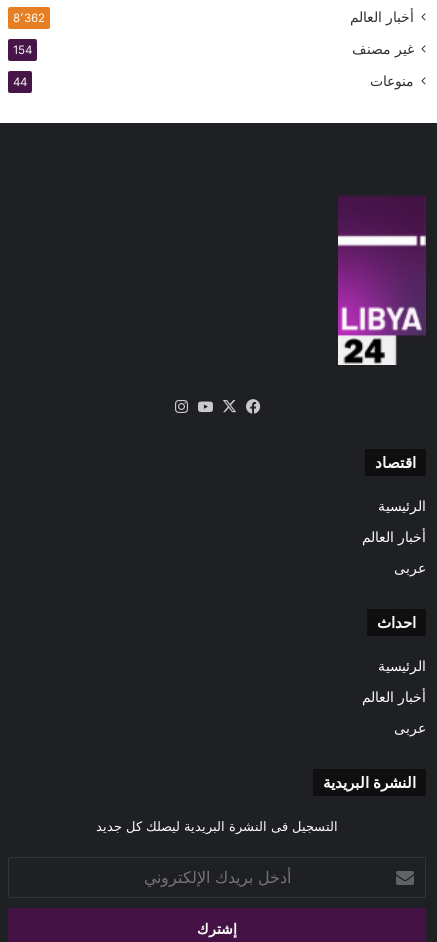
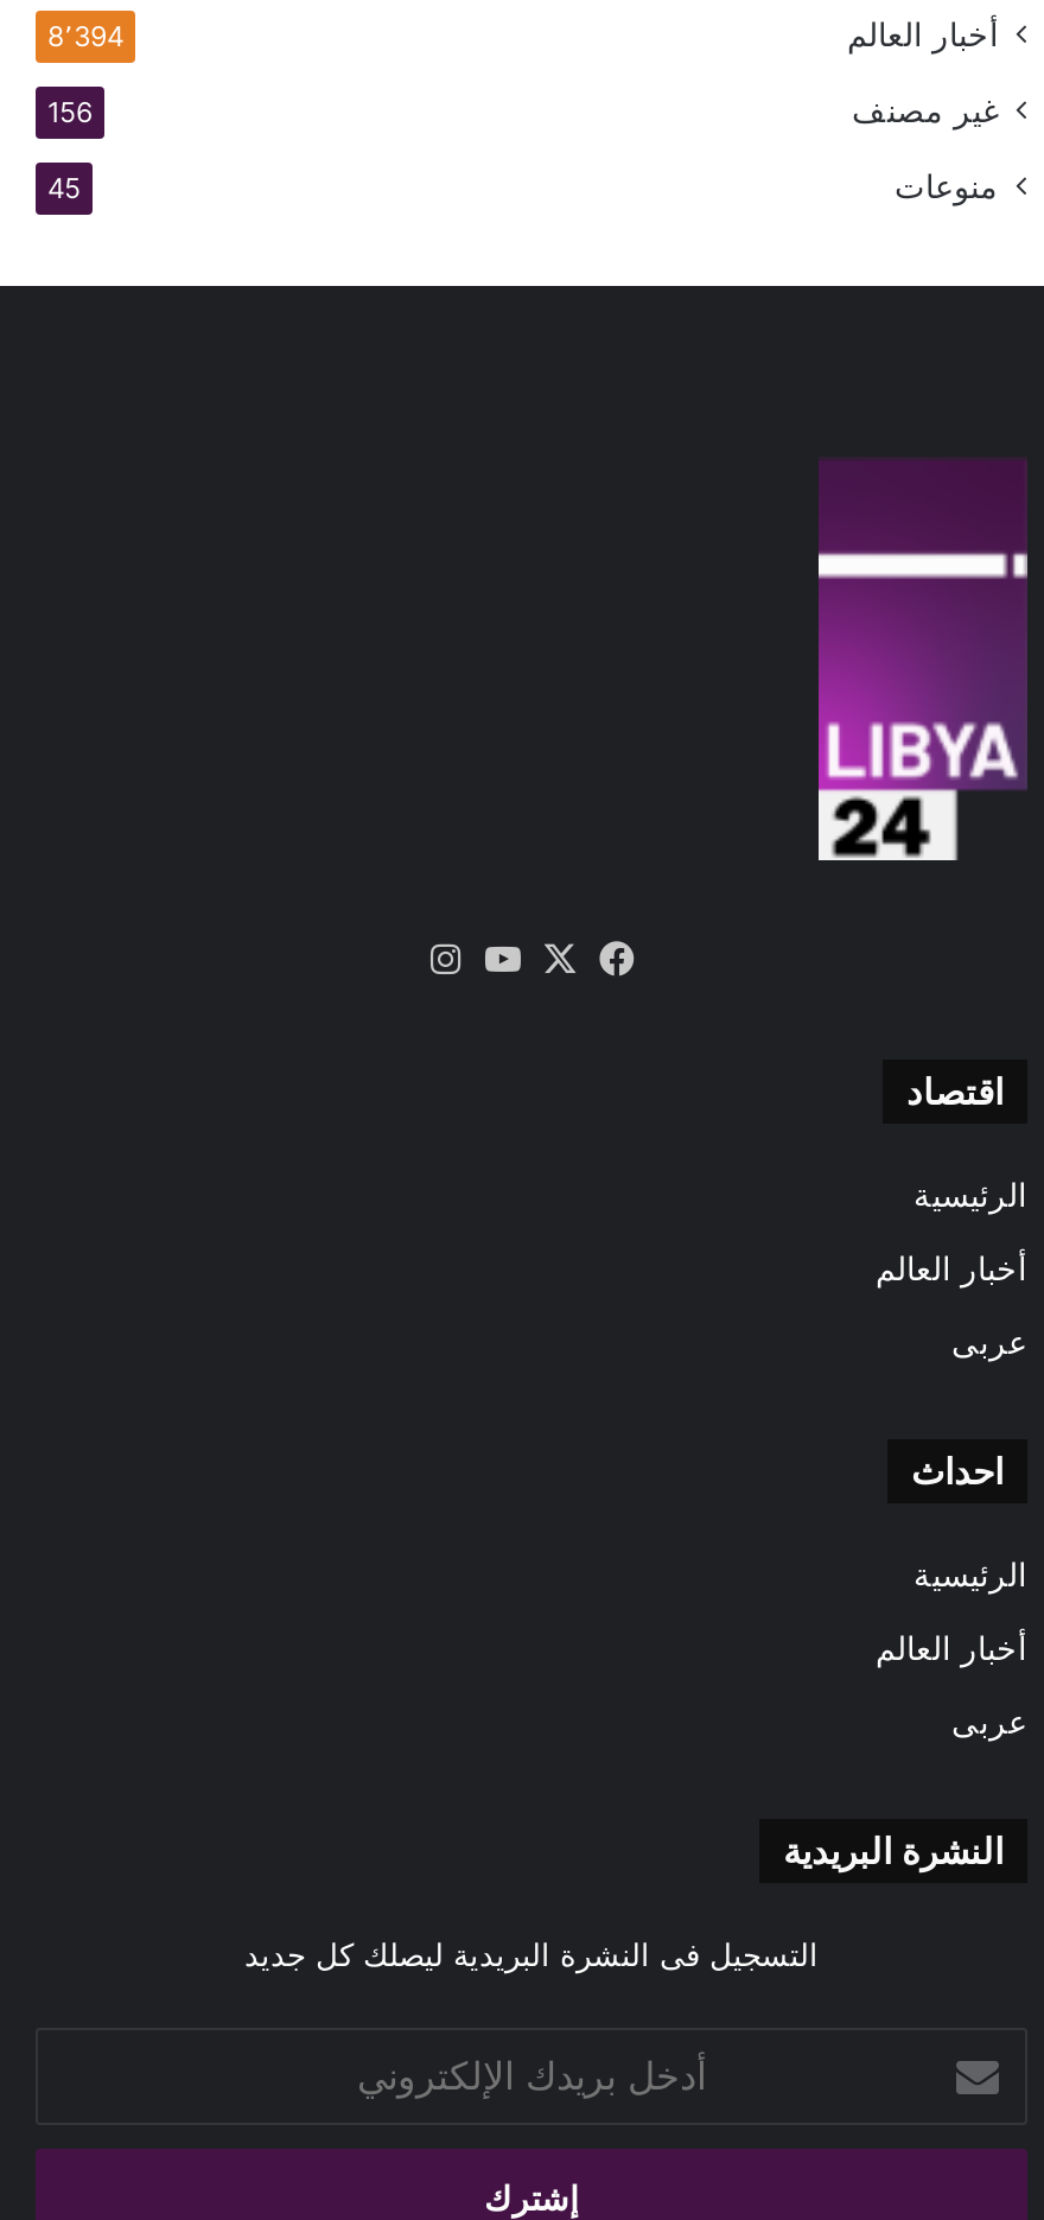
- 8٬362
+ 8٬394

- 154
+ 156

- 44
+ 45
